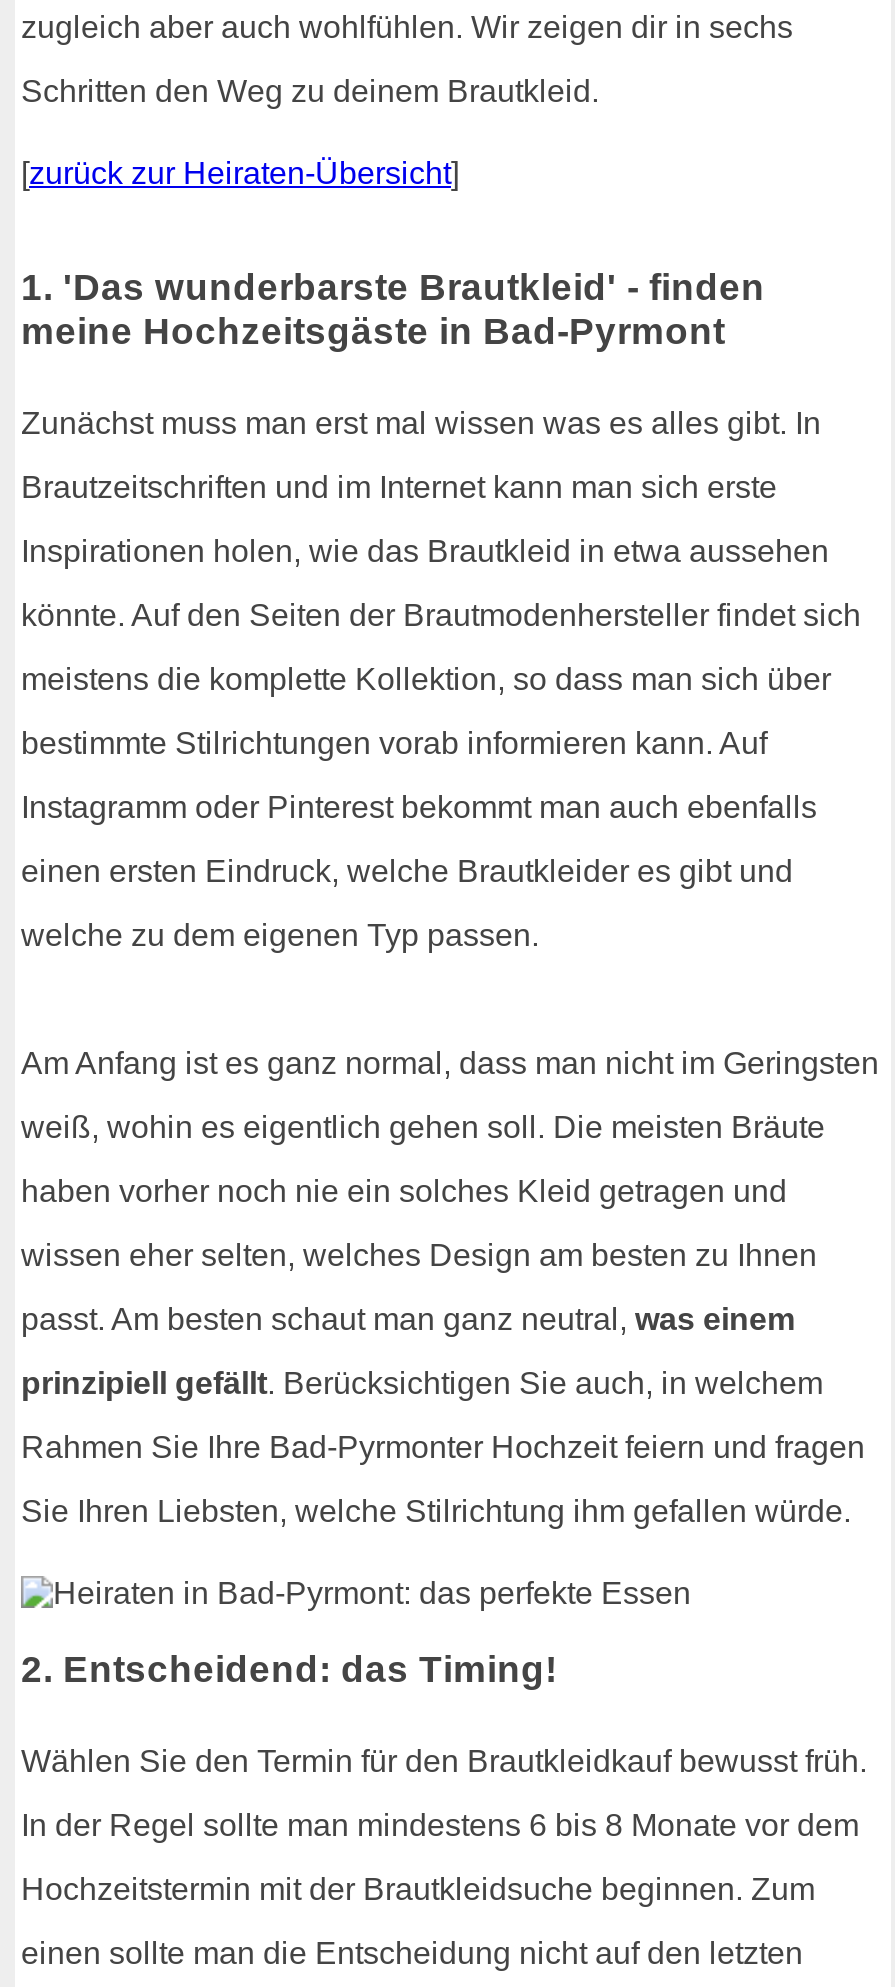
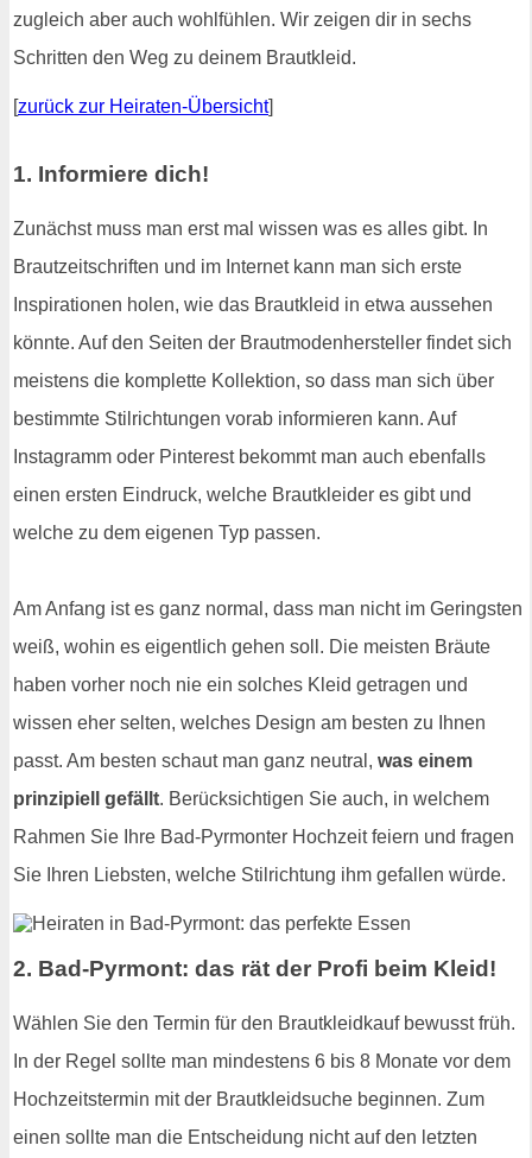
- 1. 'Das wunderbarste Brautkleid' - finden
- meine Hochzeitsgäste in Bad-Pyrmont
+ 1. Informiere dich!

- 2. Entscheidend: das Timing!
+ 2. Bad-Pyrmont: das rät der Profi beim Kleid!
